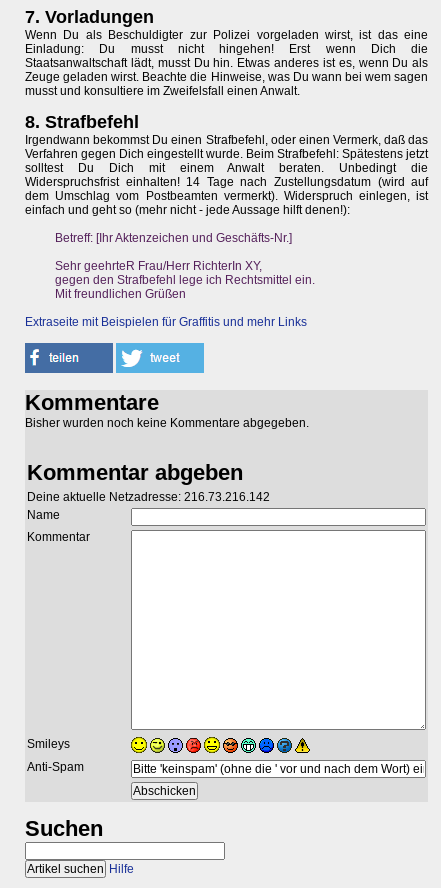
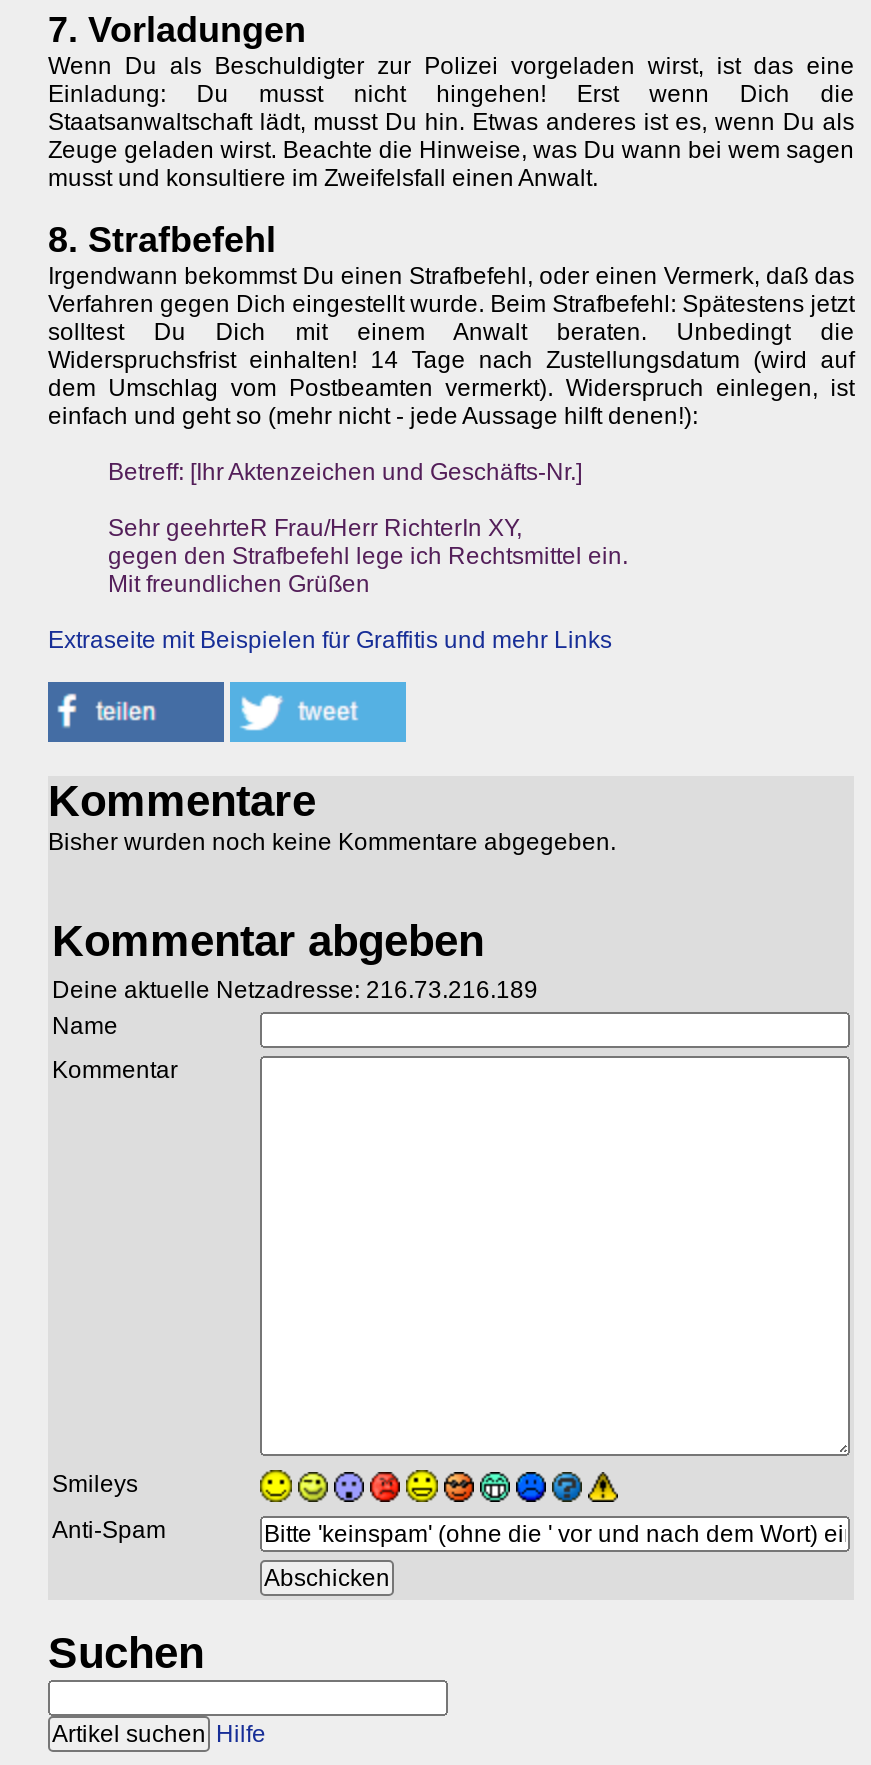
- Deine aktuelle Netzadresse: 216.73.216.142
+ Deine aktuelle Netzadresse: 216.73.216.189
